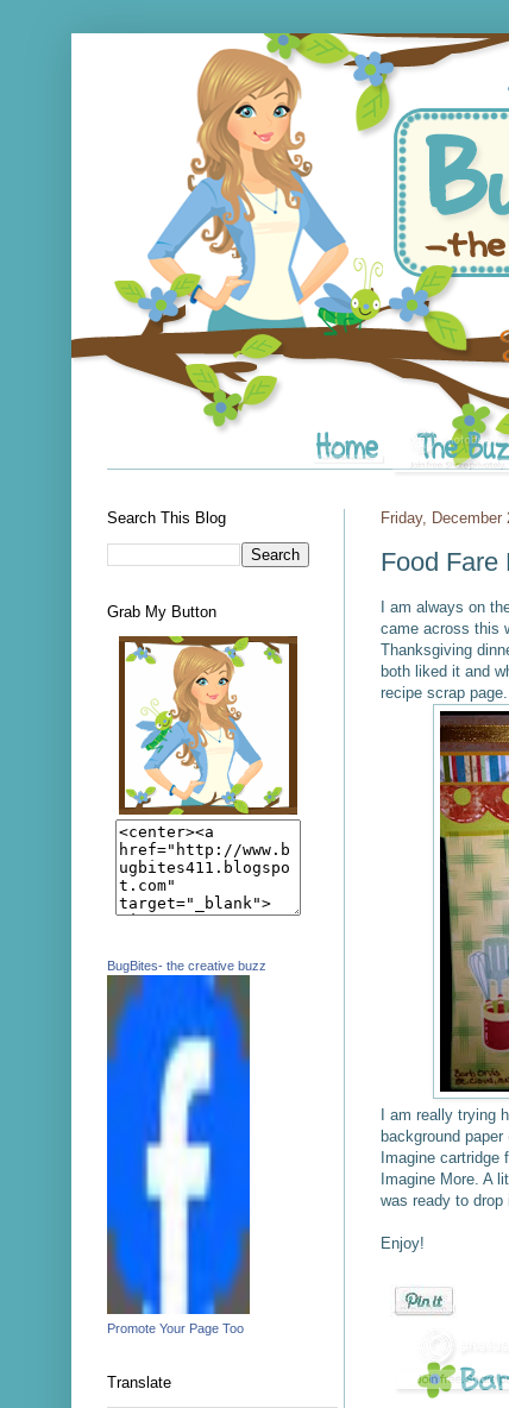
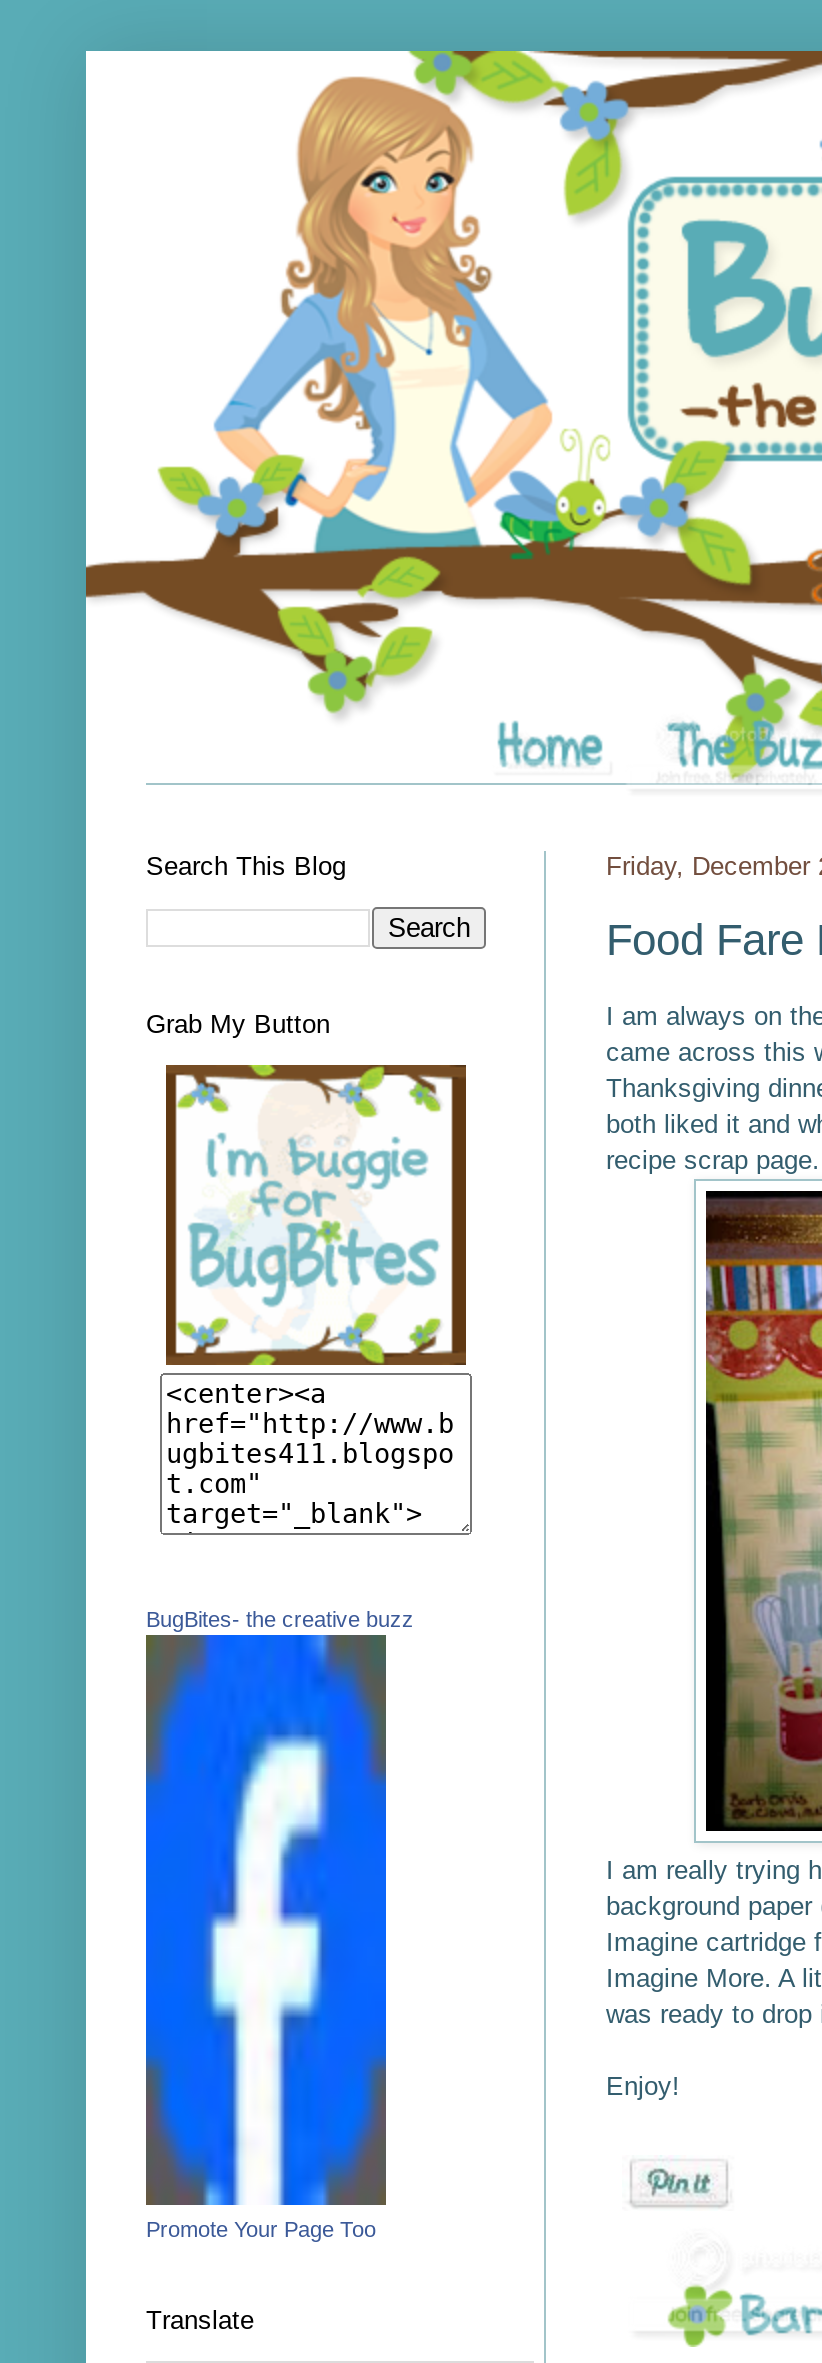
- [image]
+ [image]
